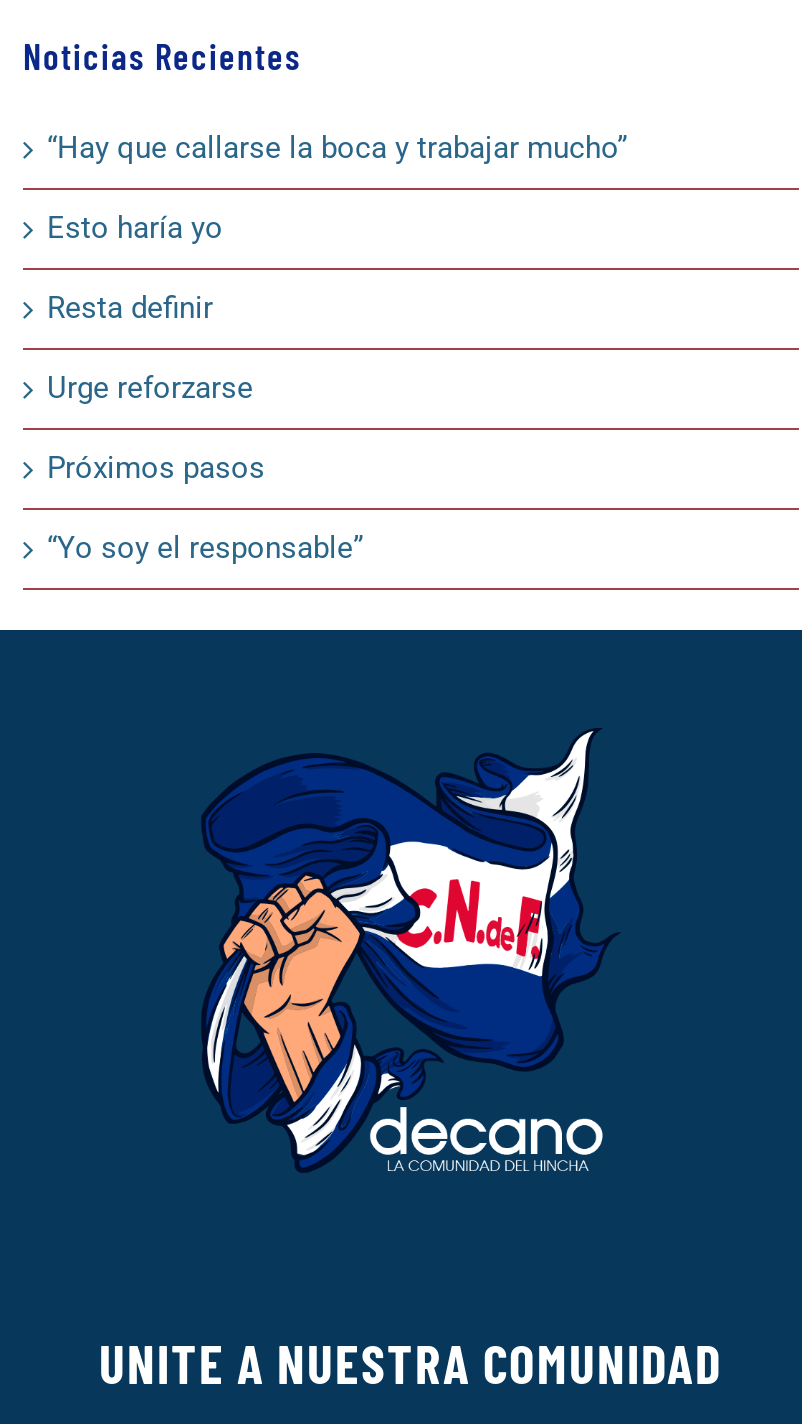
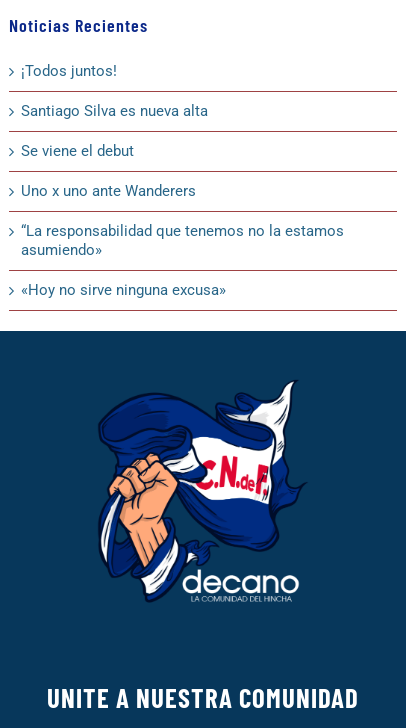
- “Hay que callarse la boca y trabajar mucho”
+ ¡Todos juntos!

- Esto haría yo
+ Santiago Silva es nueva alta

- Resta definir
+ Se viene el debut

- Urge reforzarse
+ Uno x uno ante Wanderers

- Próximos pasos
+ “La responsabilidad que tenemos no la estamos
+ asumiendo»

- “Yo soy el responsable”
+ «Hoy no sirve ninguna excusa»
